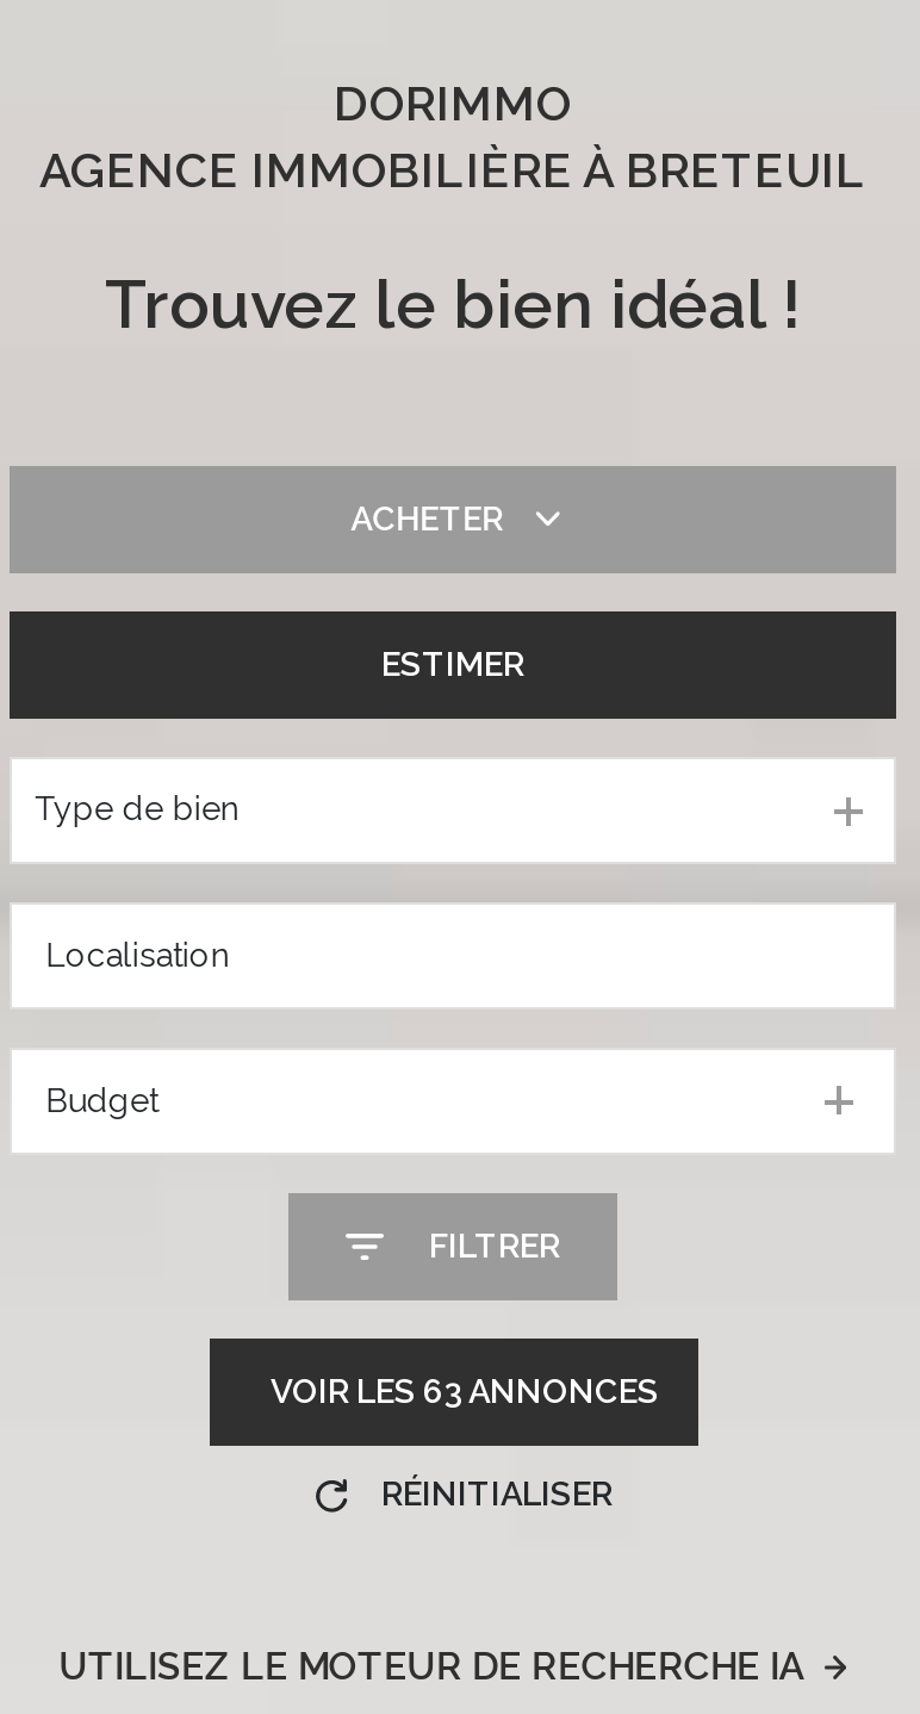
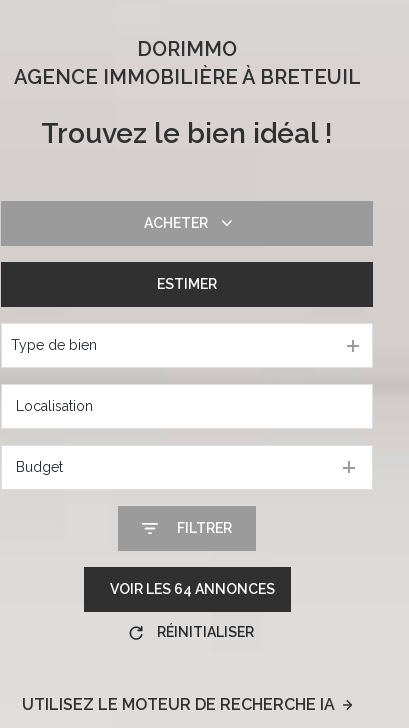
- VOIR LES 63 ANNONCES
+ VOIR LES 64 ANNONCES
